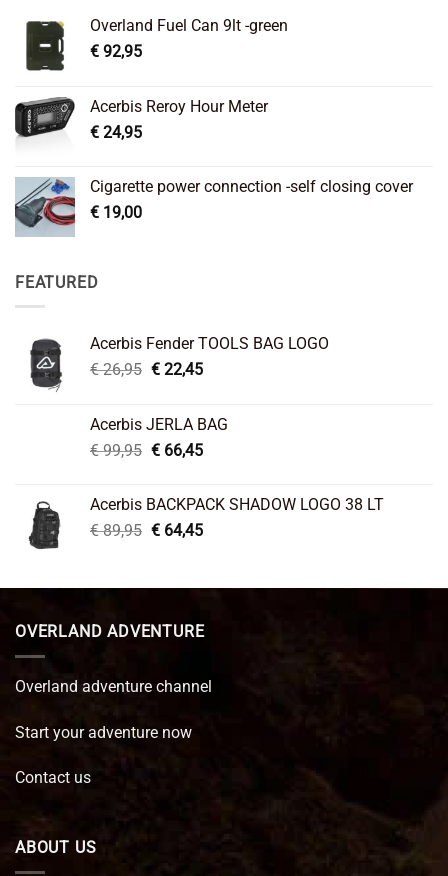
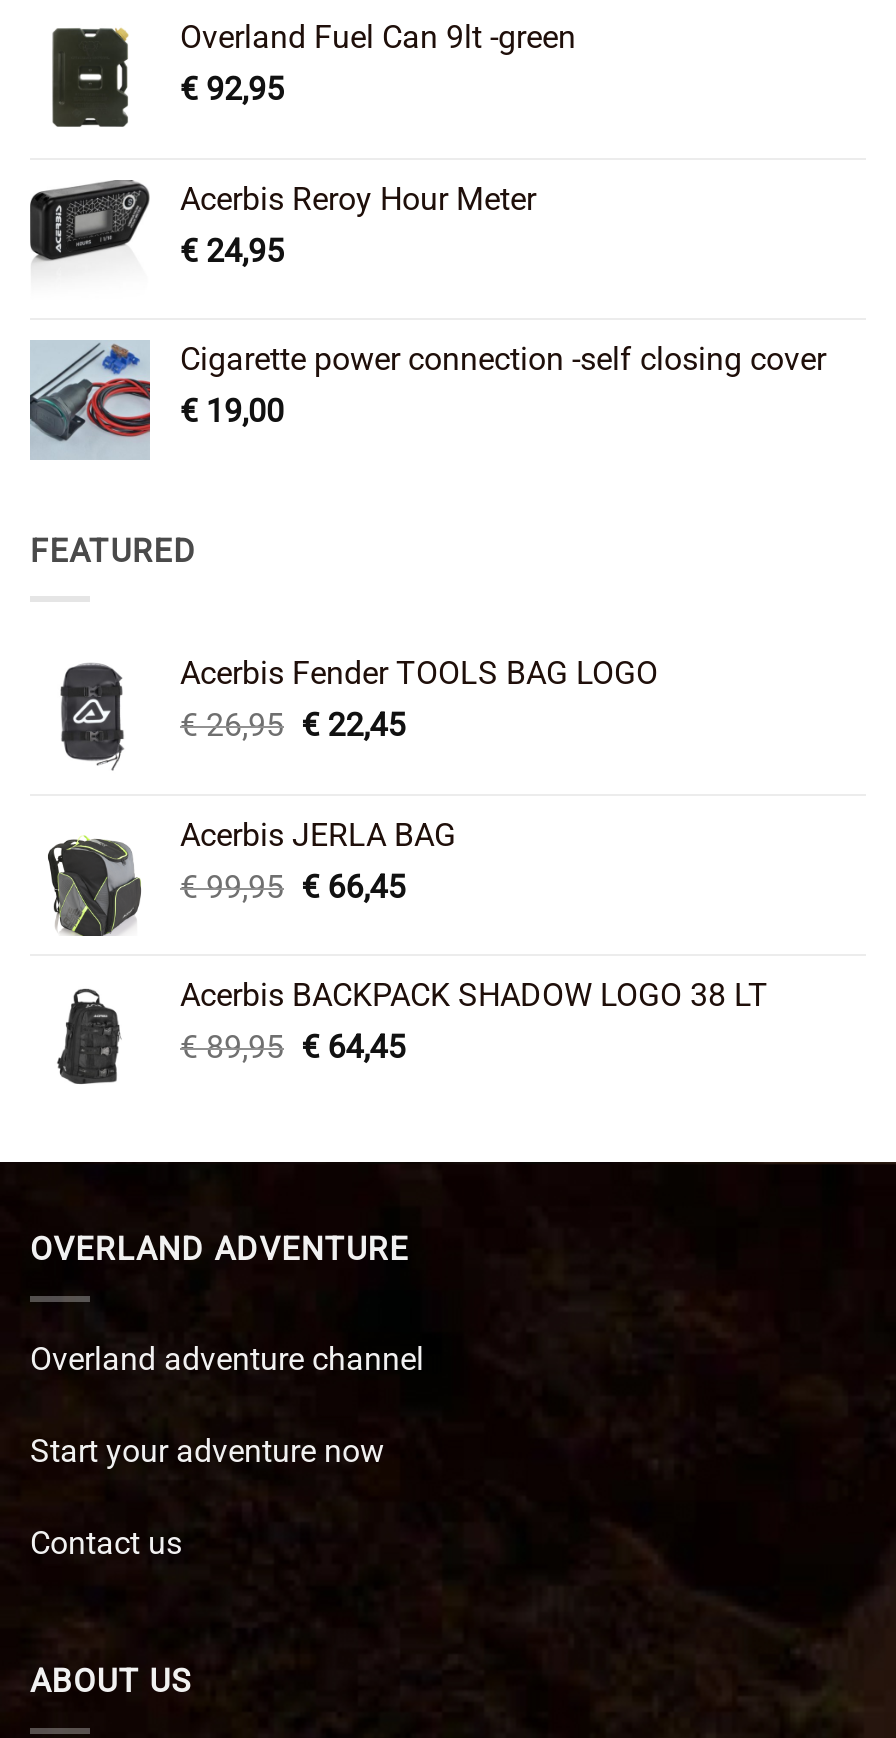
+ [image]
